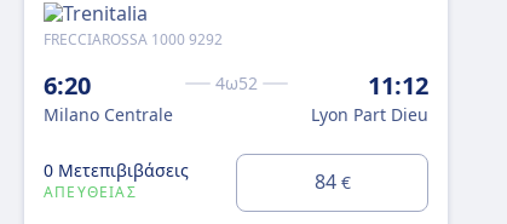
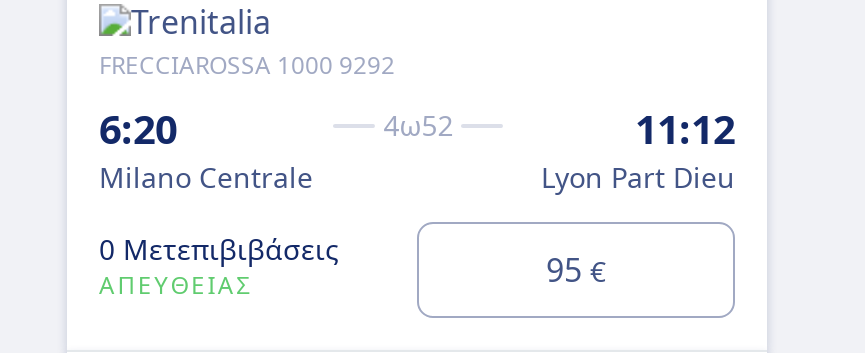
- 84 €
+ 95 €
